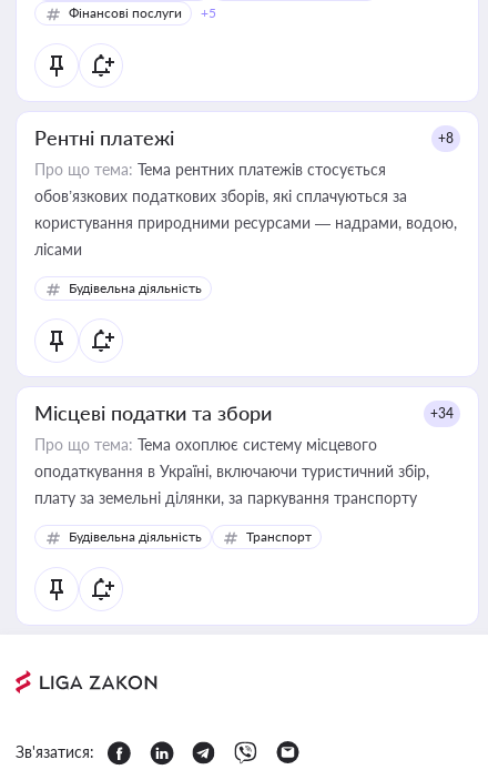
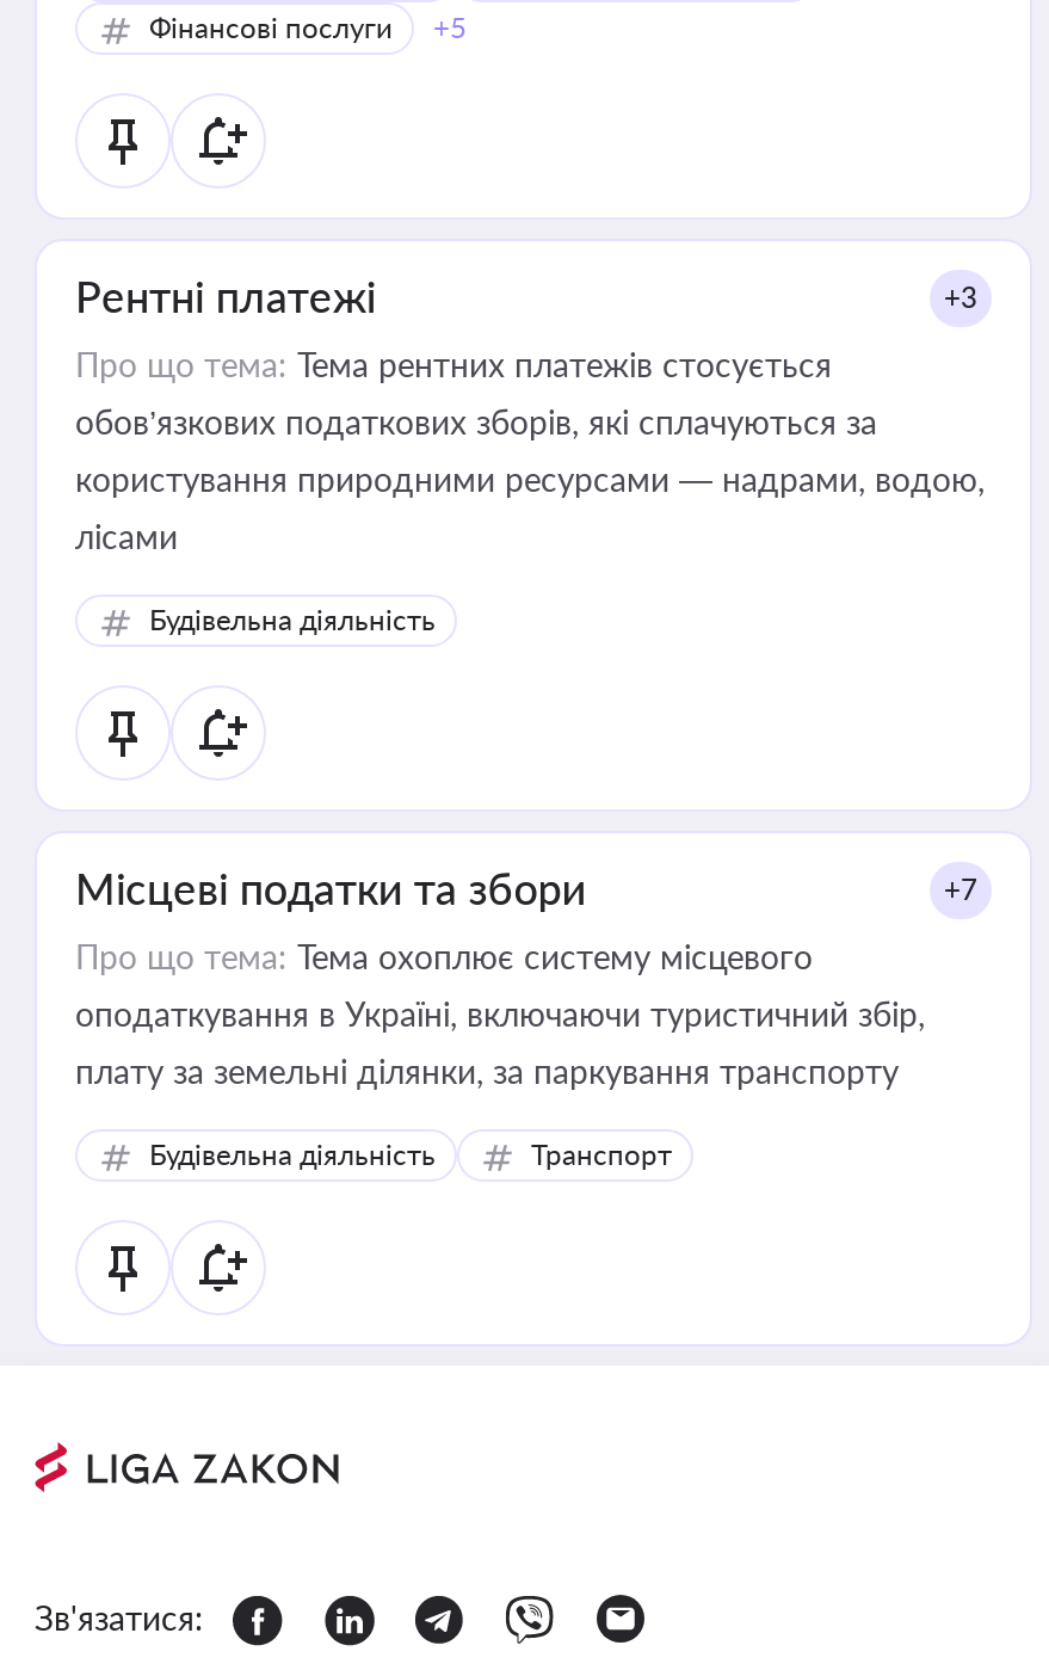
- +8
+ +3

- +34
+ +7
